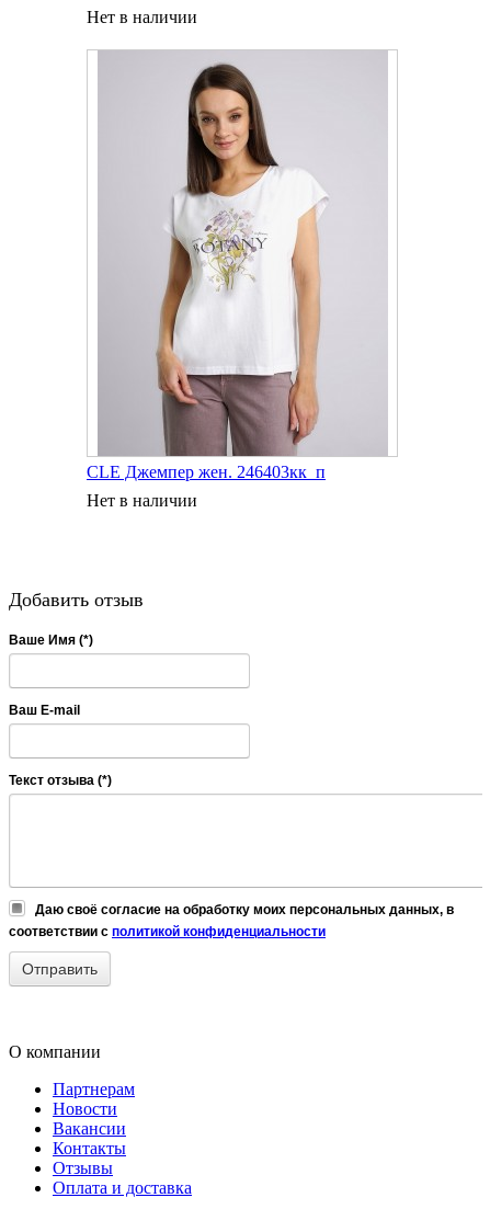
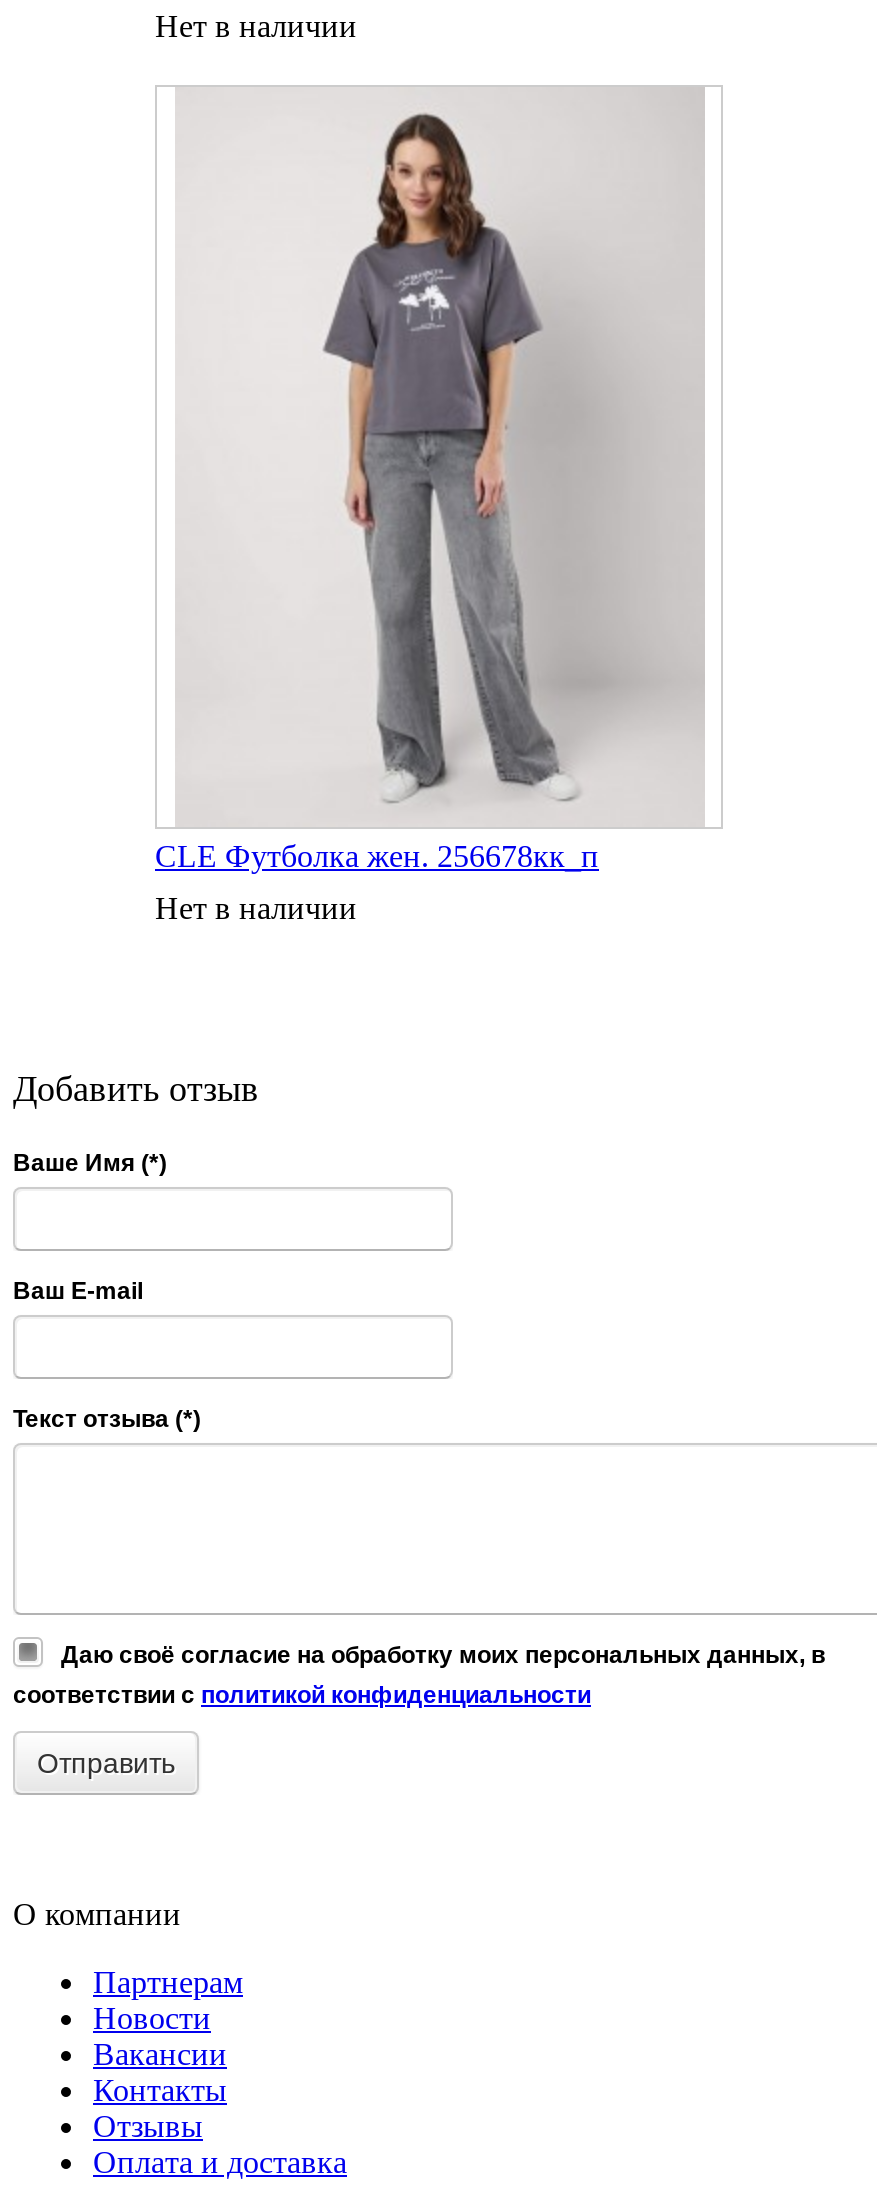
- [image]
- CLE Джемпер жен. 246403кк_п
+ [image]
+ CLE Футболка жен. 256678кк_п
